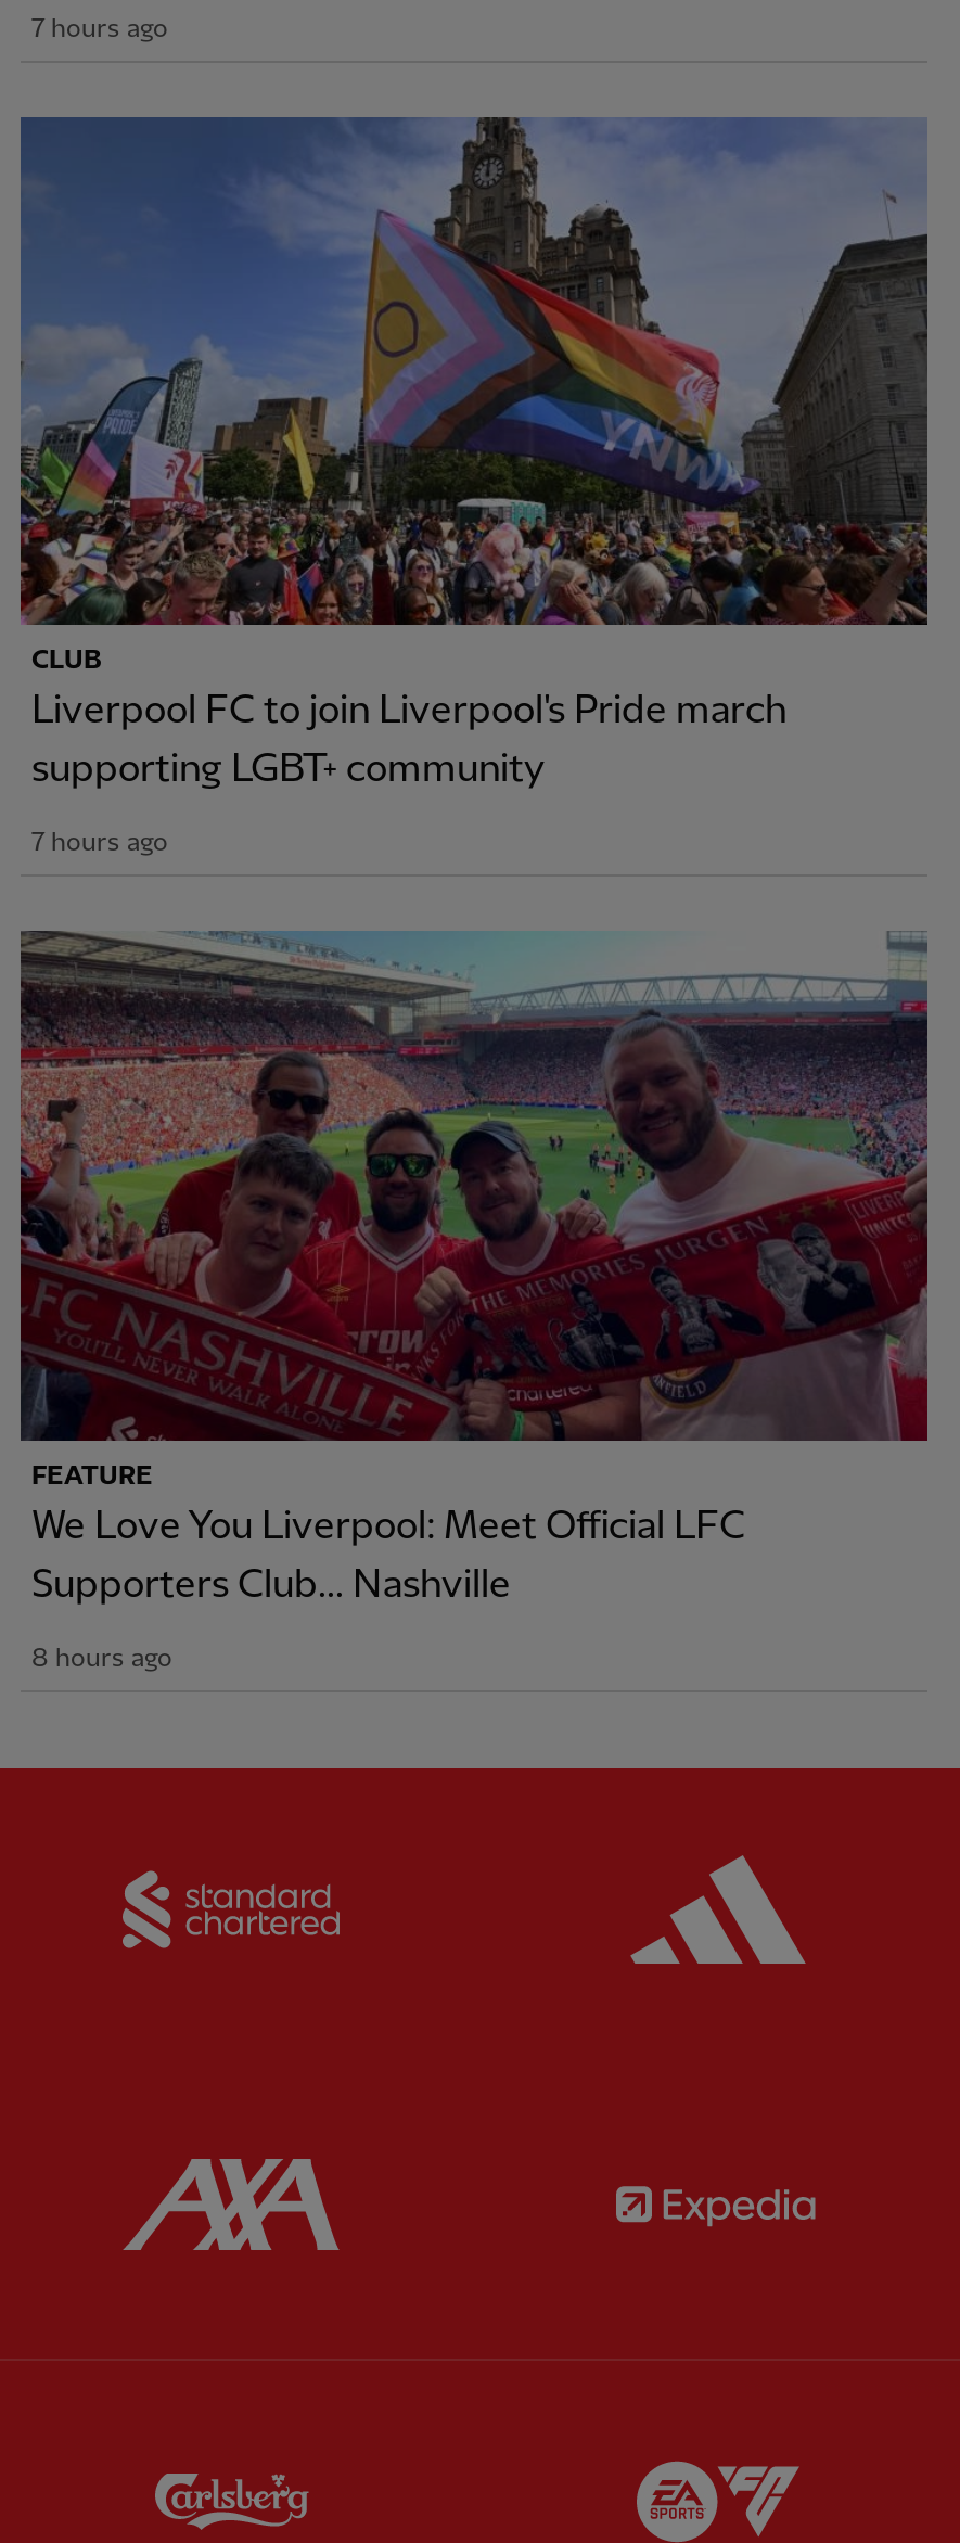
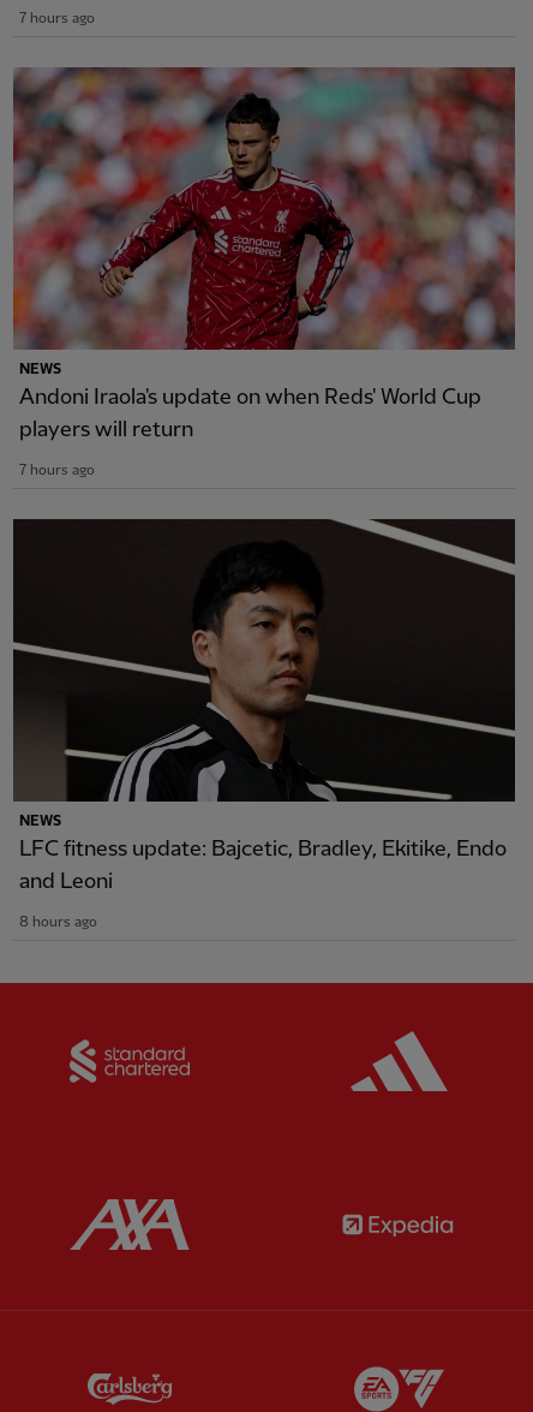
- [image]
- CLUB
- Liverpool FC to join Liverpool's Pride march
- supporting LGBT+ community
+ [image]
+ NEWS
+ Andoni Iraola's update on when Reds' World Cup
+ players will return

- [image]
- FEATURE
- We Love You Liverpool: Meet Official LFC
- Supporters Club... Nashville
+ [image]
+ NEWS
+ LFC fitness update: Bajcetic, Bradley, Ekitike, Endo
+ and Leoni
